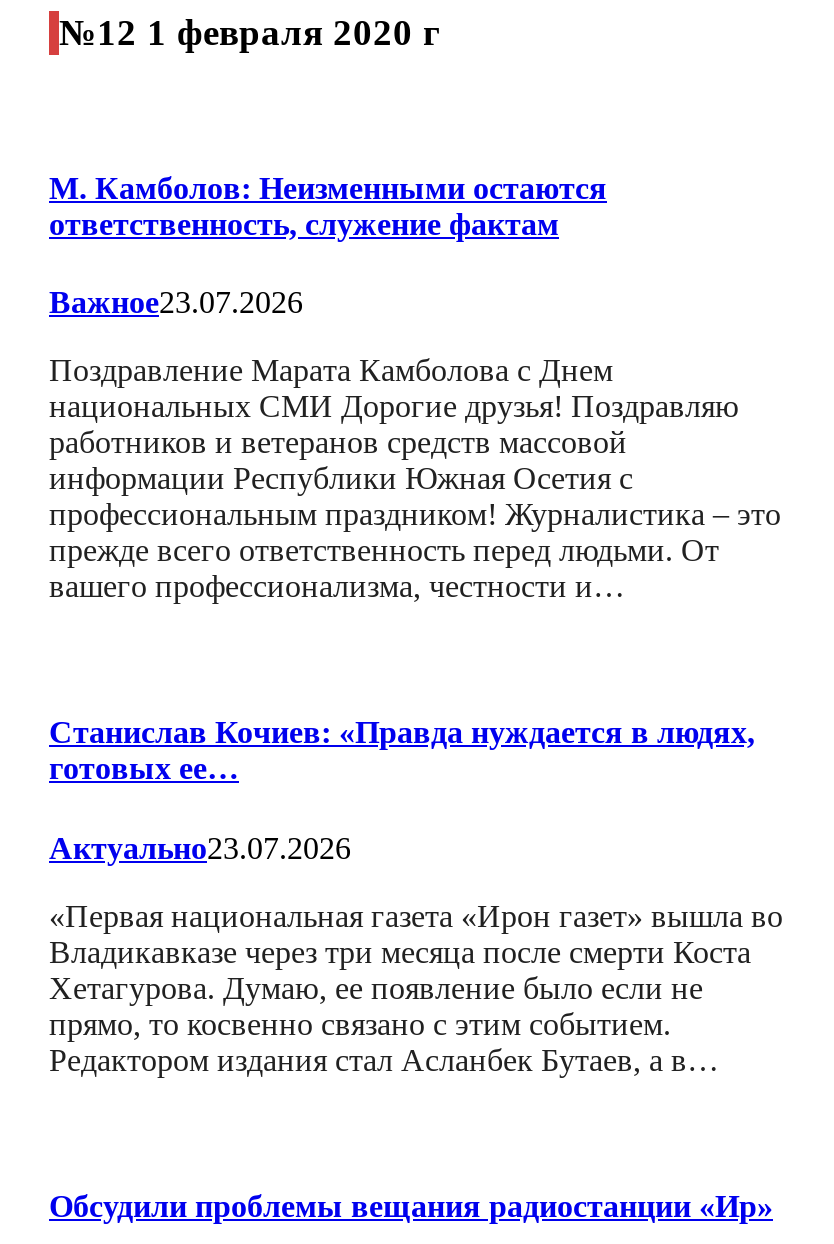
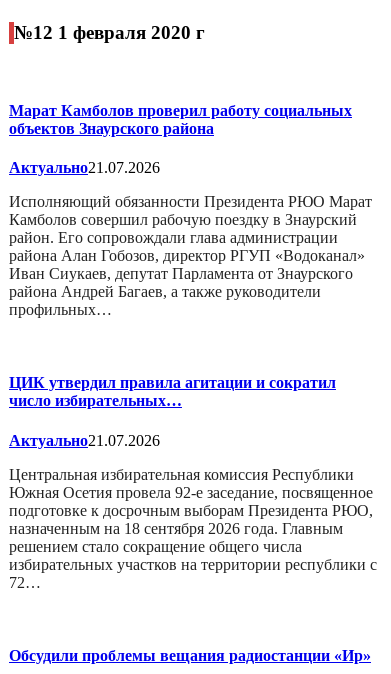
- М. Камболов: Неизменными остаются
- ответственность, служение фактам
+ Марат Камболов проверил работу социальных
+ объектов Знаурского района

- Важное23.07.2026
+ Актуально21.07.2026

- Поздравление Марата Камболова с Днем
- национальных СМИ Дорогие друзья! Поздравляю
- работников и ветеранов средств массовой
- информации Республики Южная Осетия с
- профессиональным праздником! Журналистика – это
- прежде всего ответственность перед людьми. От
- вашего профессионализма, честности и…
+ Исполняющий обязанности Президента РЮО Марат
+ Камболов совершил рабочую поездку в Знаурский
+ район. Его сопровождали глава администрации
+ района Алан Гобозов, директор РГУП «Водоканал»
+ Иван Сиукаев, депутат Парламента от Знаурского
+ района Андрей Багаев, а также руководители
+ профильных…

- Станислав Кочиев: «Правда нуждается в людях,
- готовых ее…
+ ЦИК утвердил правила агитации и сократил
+ число избирательных…

- Актуально23.07.2026
+ Актуально21.07.2026

- «Первая национальная газета «Ирон газет» вышла во
- Владикавказе через три месяца после смерти Коста
- Хетагурова. Думаю, ее появление было если не
- прямо, то косвенно связано с этим событием.
- Редактором издания стал Асланбек Бутаев, а в…
+ Центральная избирательная комиссия Республики
+ Южная Осетия провела 92-е заседание, посвященное
+ подготовке к досрочным выборам Президента РЮО,
+ назначенным на 18 сентября 2026 года. Главным
+ решением стало сокращение общего числа
+ избирательных участков на территории республики с
+ 72…
